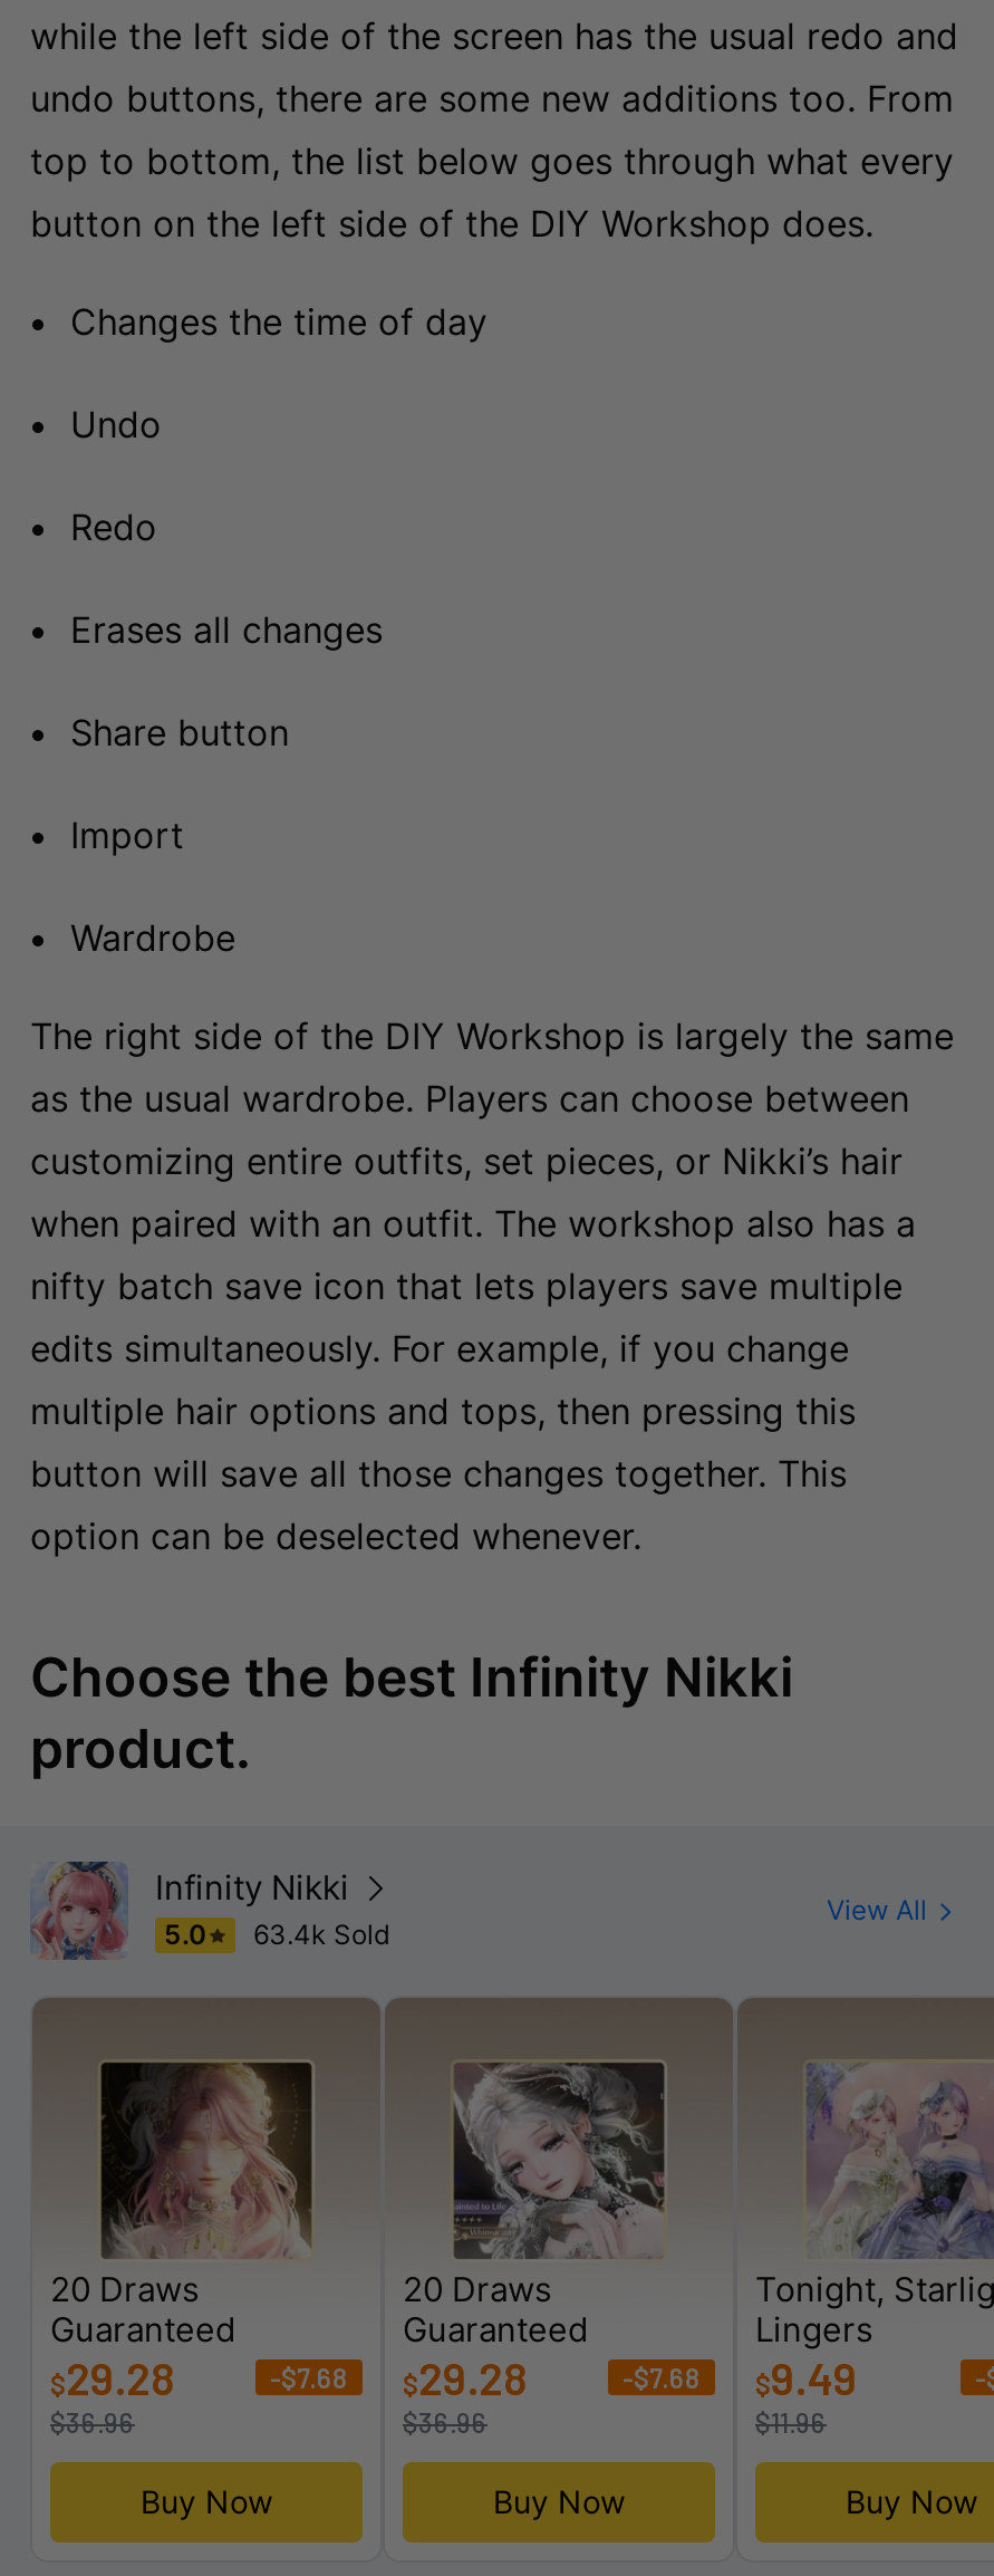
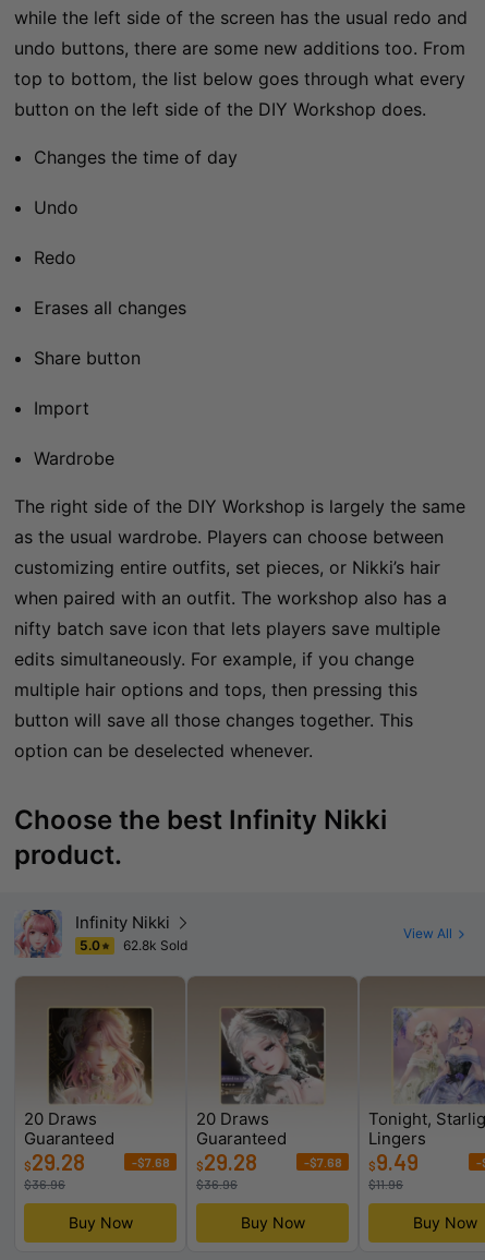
- 5.0 63.4k Sold
+ 5.0 62.8k Sold
